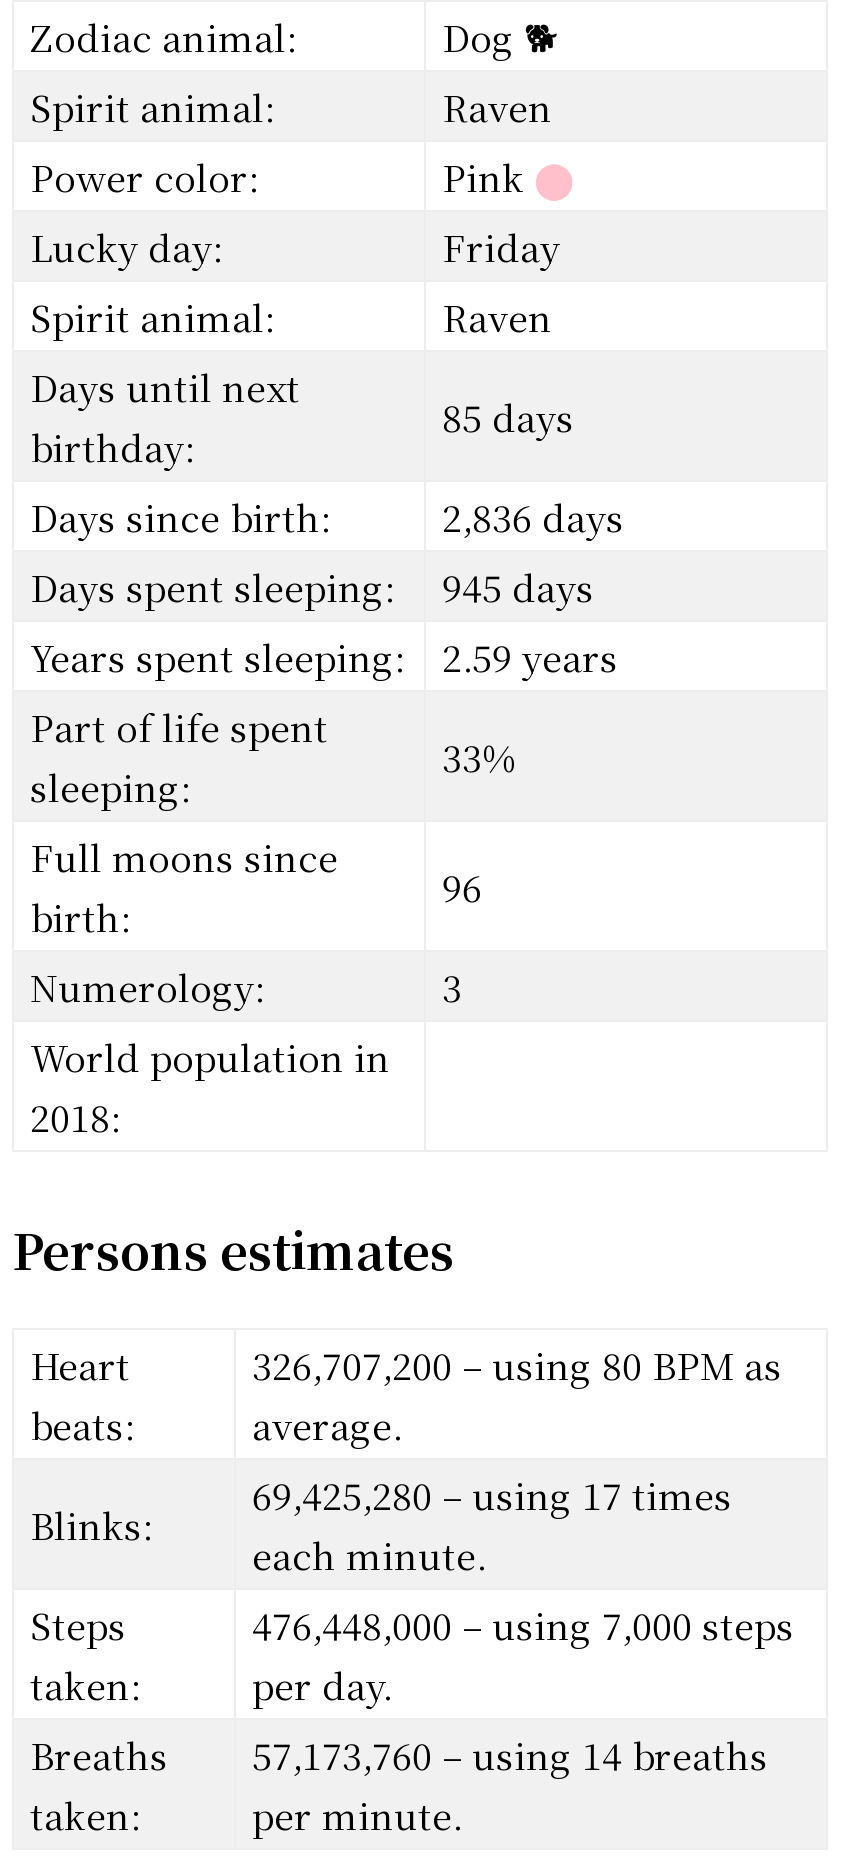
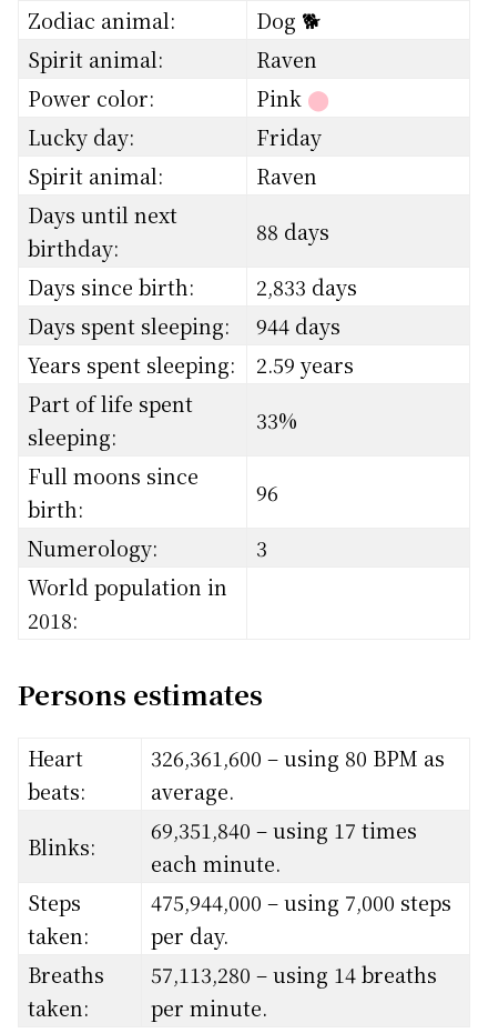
- 85 days
+ 88 days

- 2,836 days
+ 2,833 days

- Days spent sleeping: 945 days
+ Days spent sleeping: 944 days

- 326,707,200 – using 80 BPM as
+ 326,361,600 – using 80 BPM as

- 69,425,280 – using 17 times
+ 69,351,840 – using 17 times

- 476,448,000 – using 7,000 steps
+ 475,944,000 – using 7,000 steps

- 57,173,760 – using 14 breaths
+ 57,113,280 – using 14 breaths
